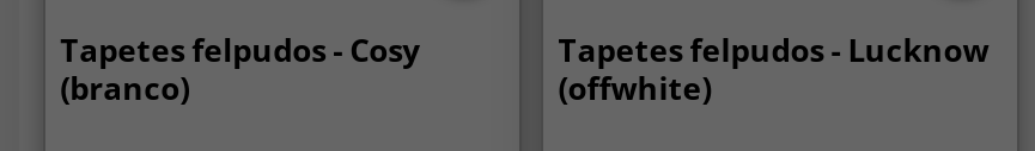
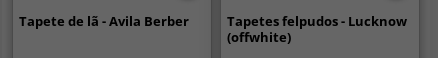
- Tapetes felpudos - Cosy
- (branco)
+ Tapete de lã - Avila Berber
